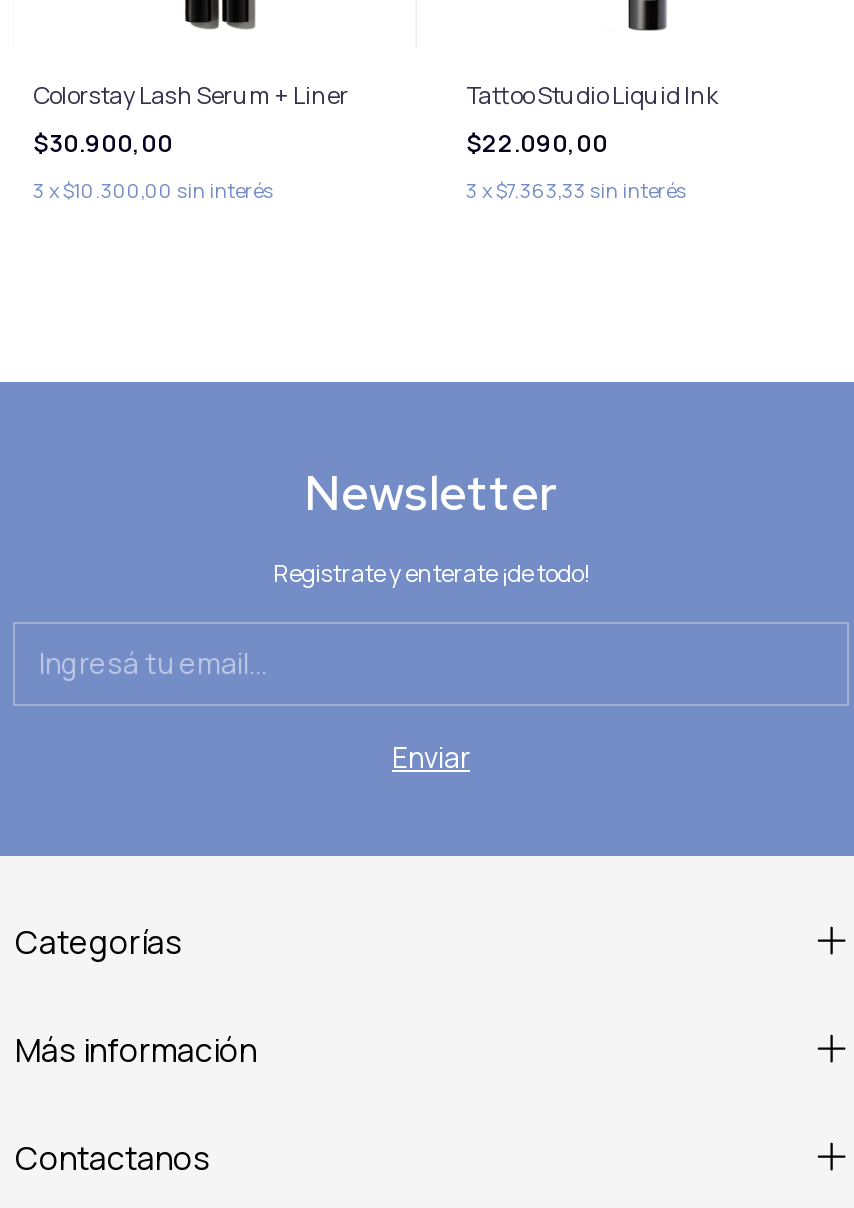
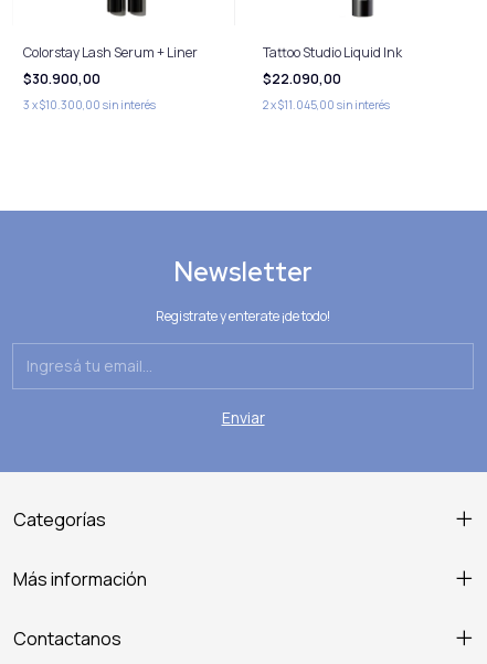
- 3 x$7.363,33 sin interés
+ 2 x$11.045,00 sin interés
